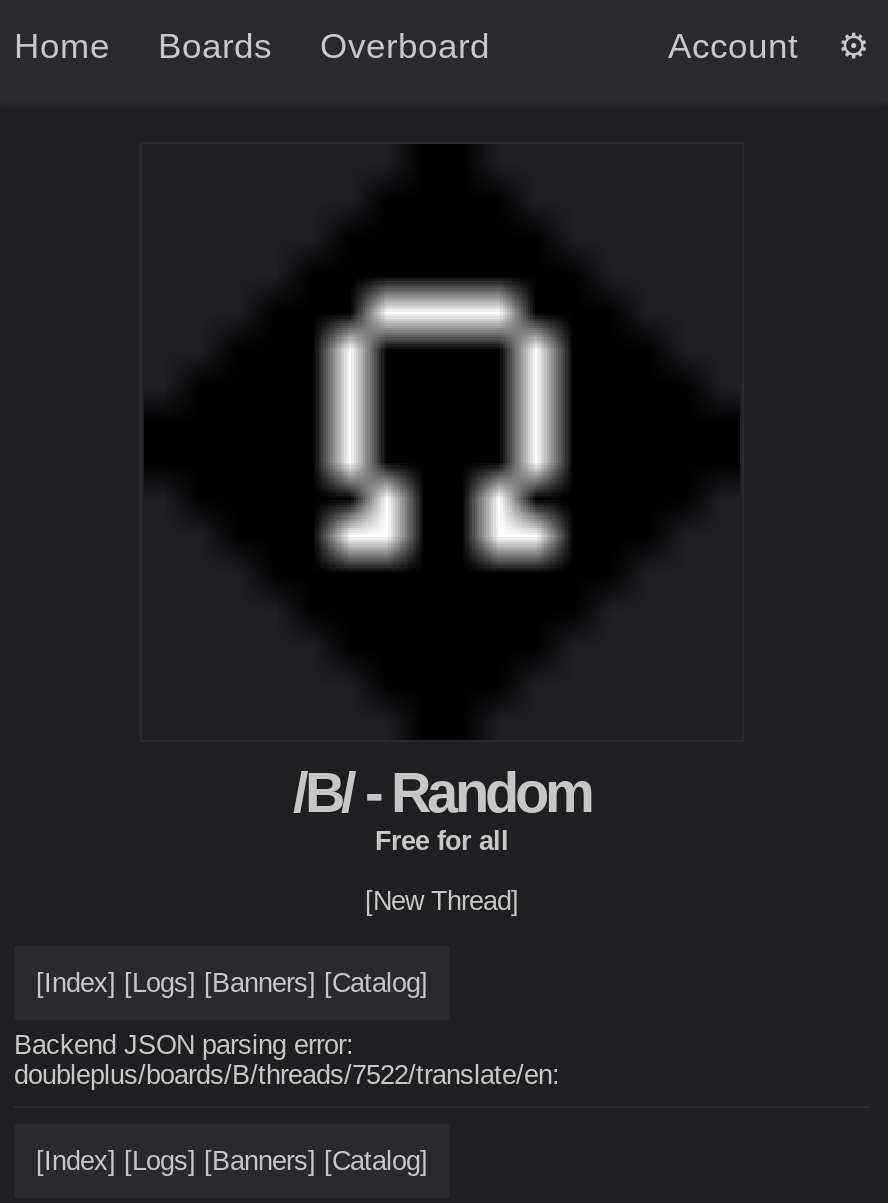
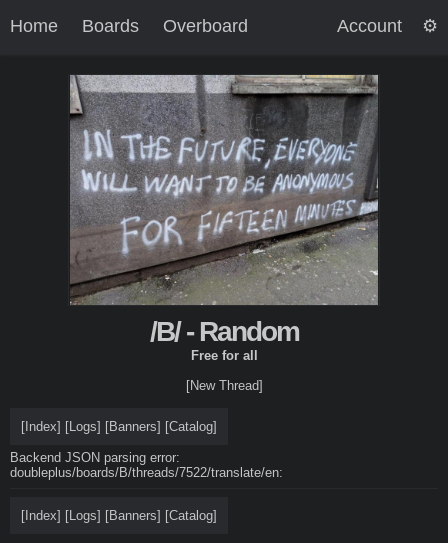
- [image]
+ [image]
